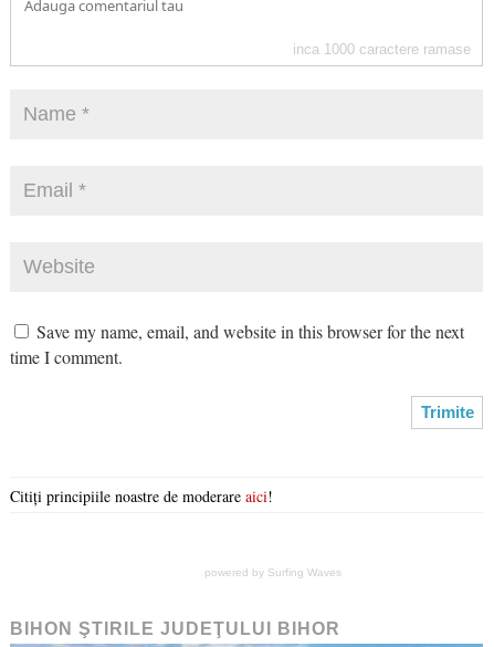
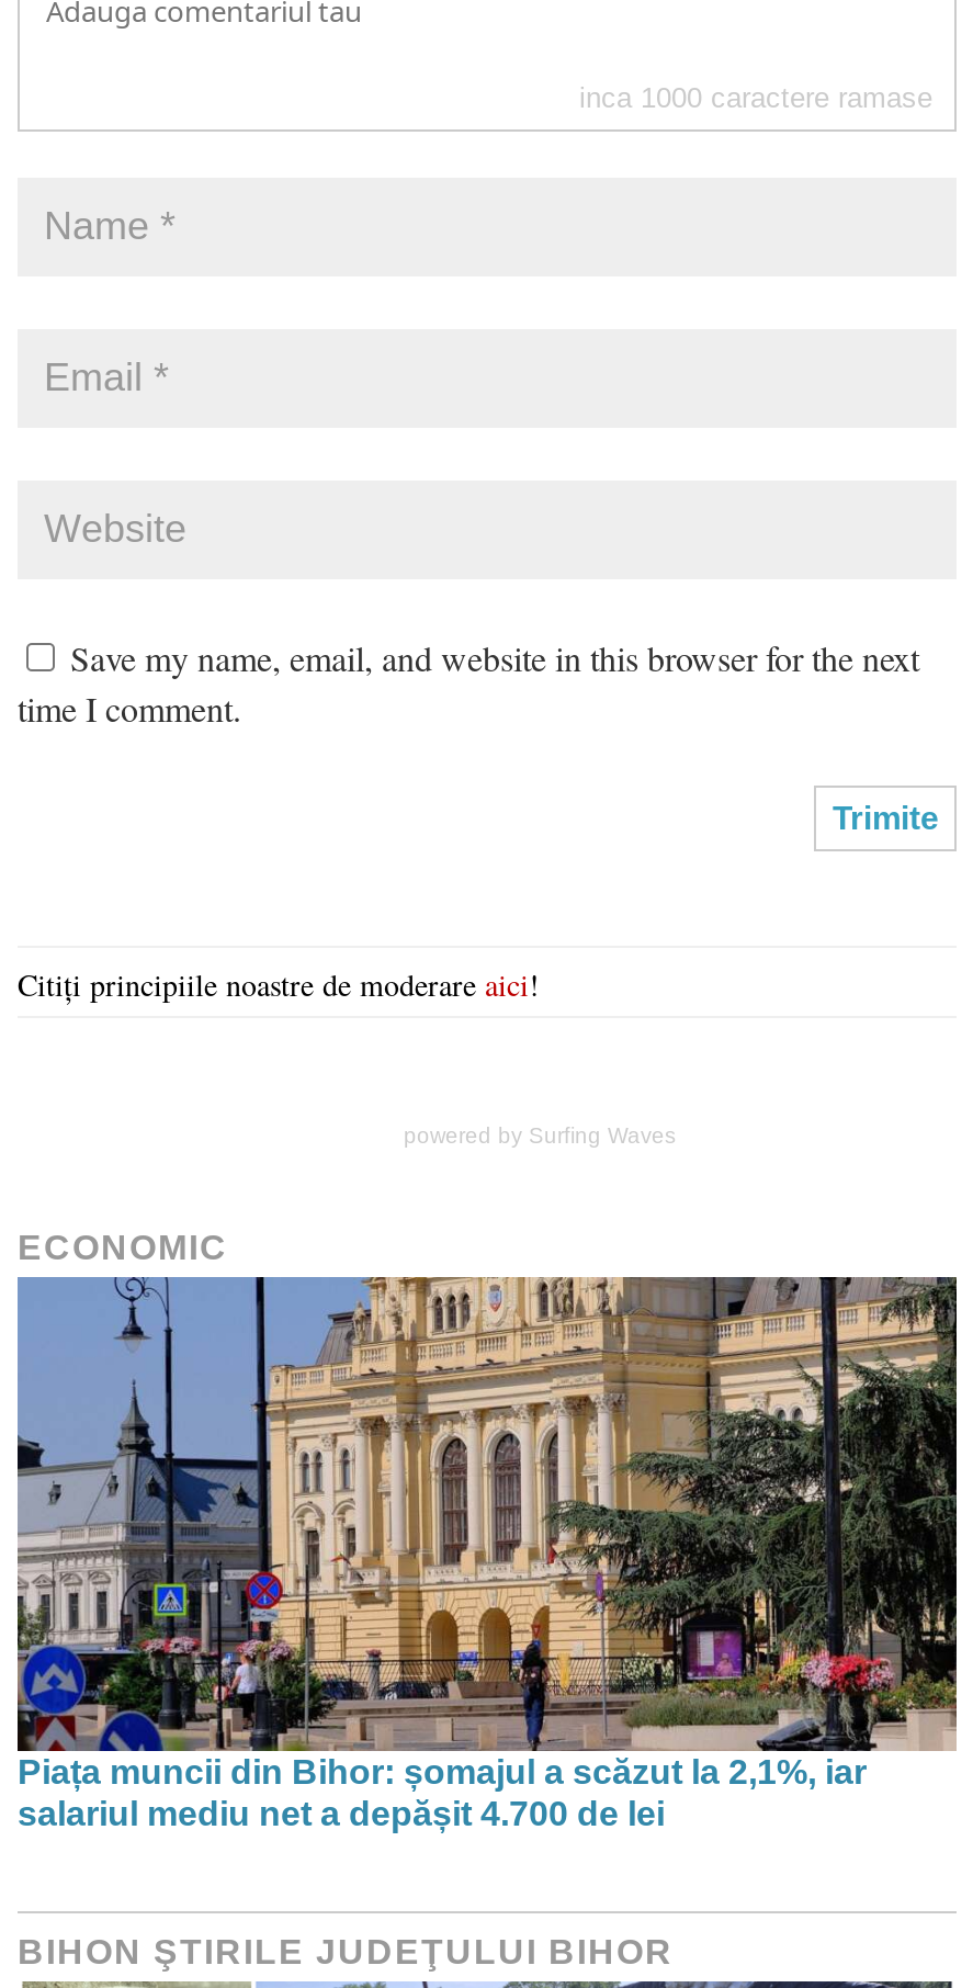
+ [image]
+ Piața muncii din Bihor: șomajul a scăzut la 2,1%, iar
+ salariul mediu net a depășit 4.700 de lei

+ ECONOMIC
